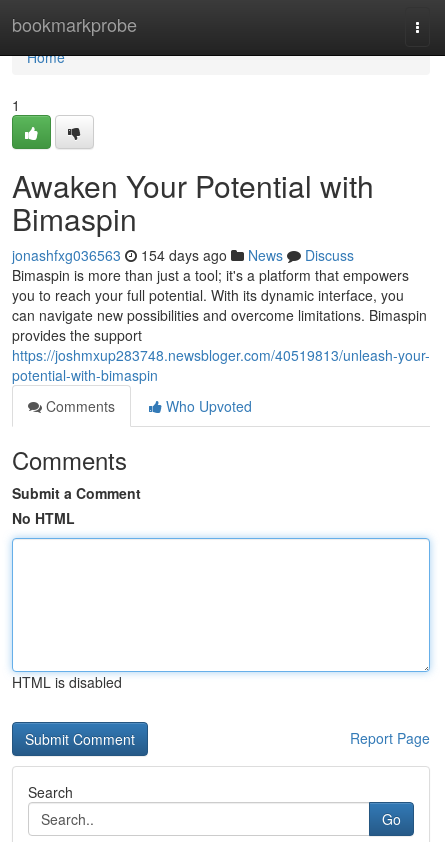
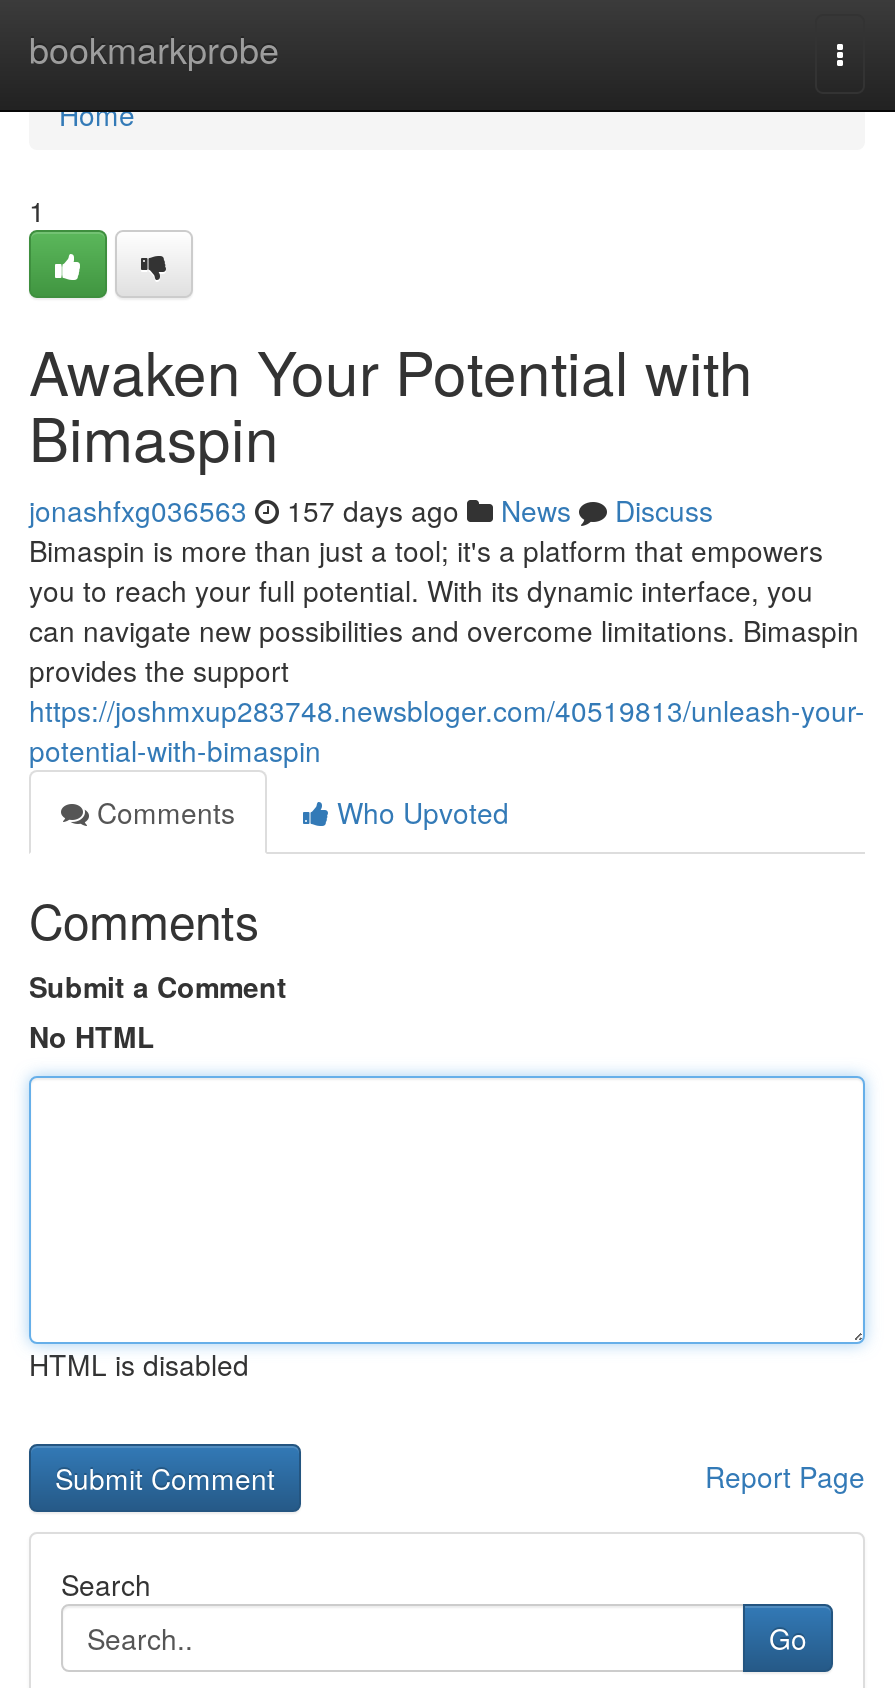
- jonashfxg036563 154 days ago News Discuss
+ jonashfxg036563 157 days ago News Discuss
